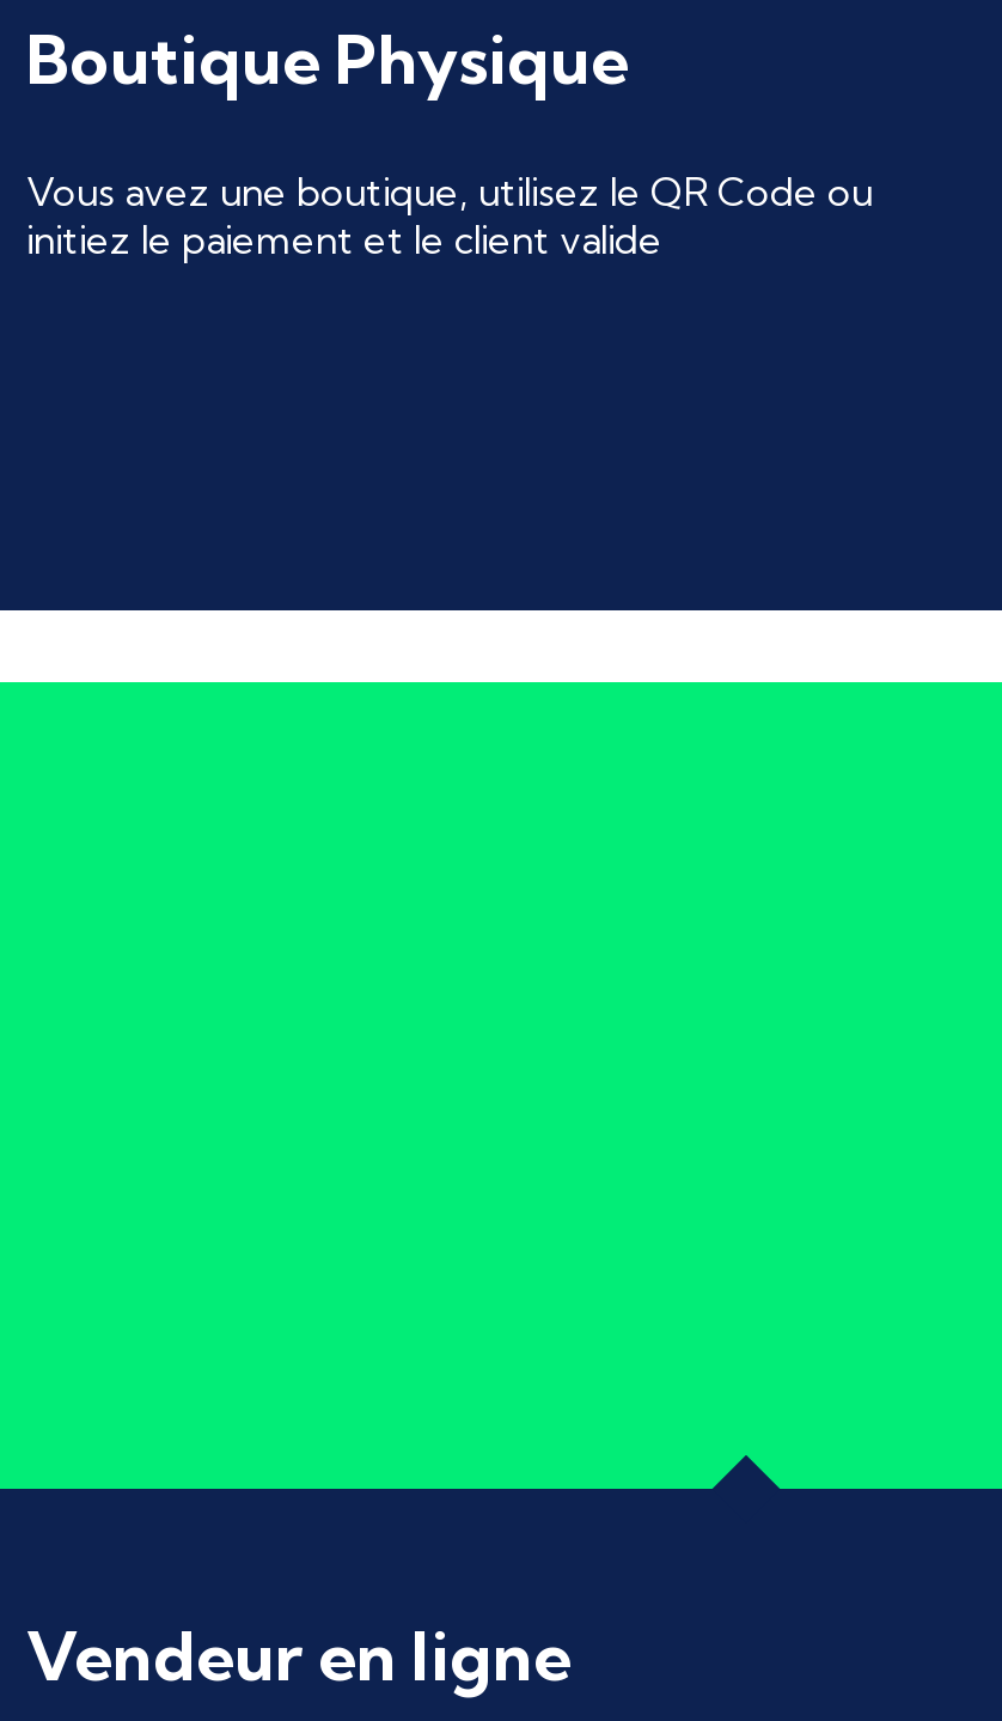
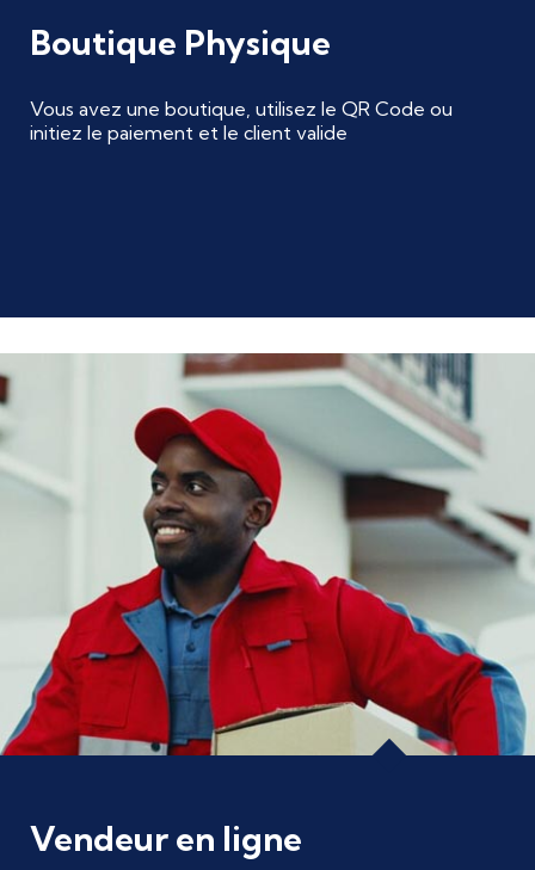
+ [image]
